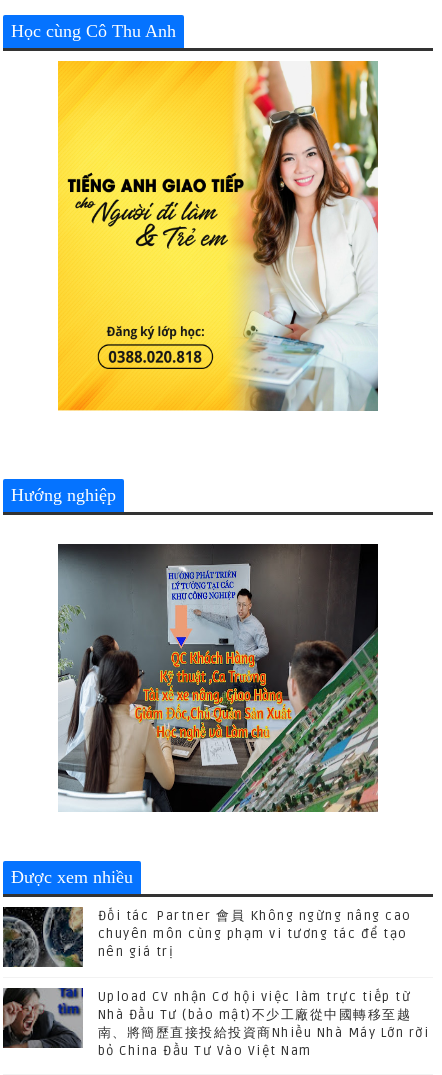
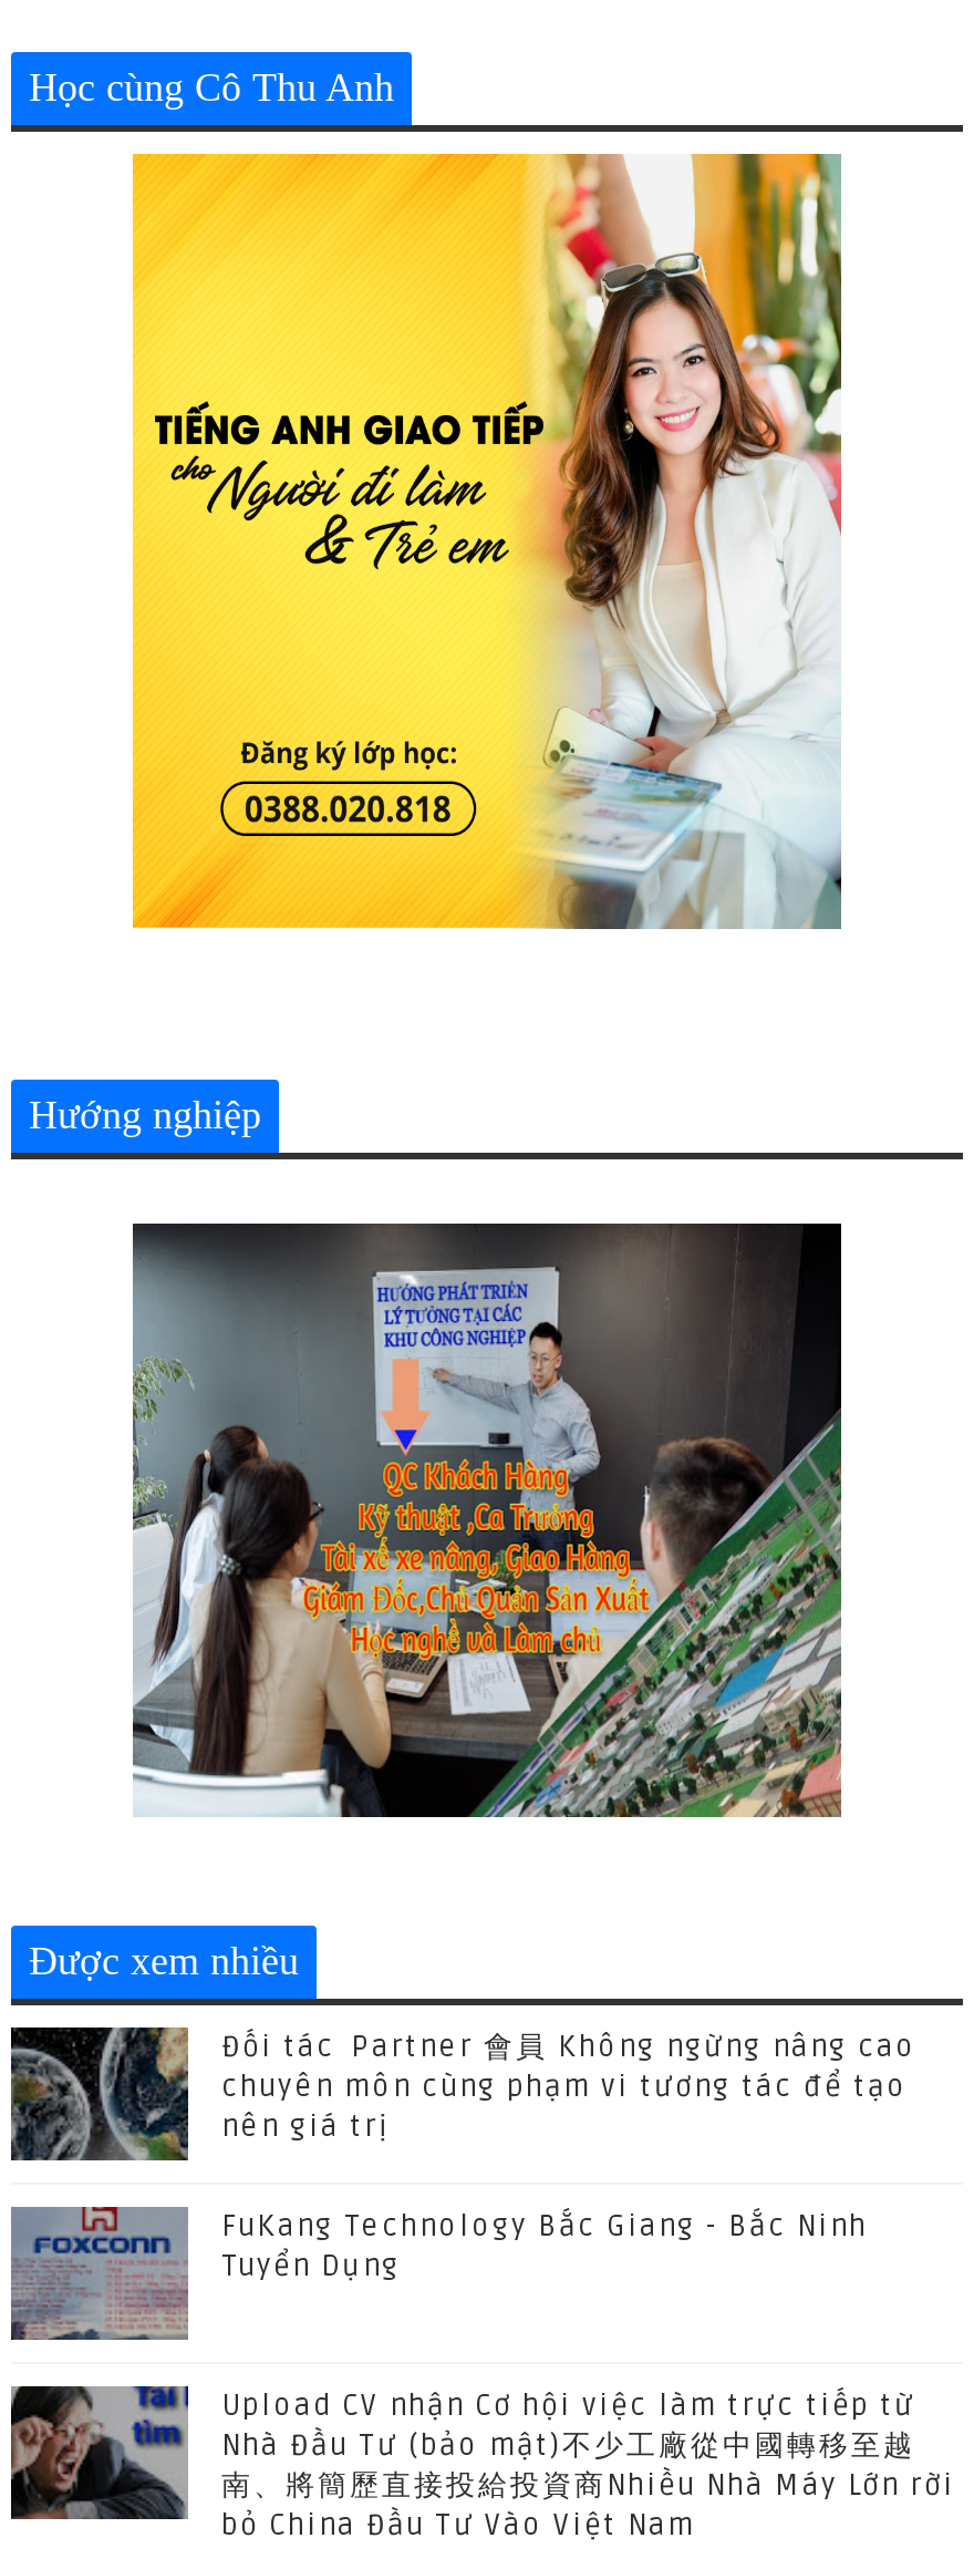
+ [image]
+ FuKang Technology Bắc Giang - Bắc Ninh
+ Tuyển Dụng
